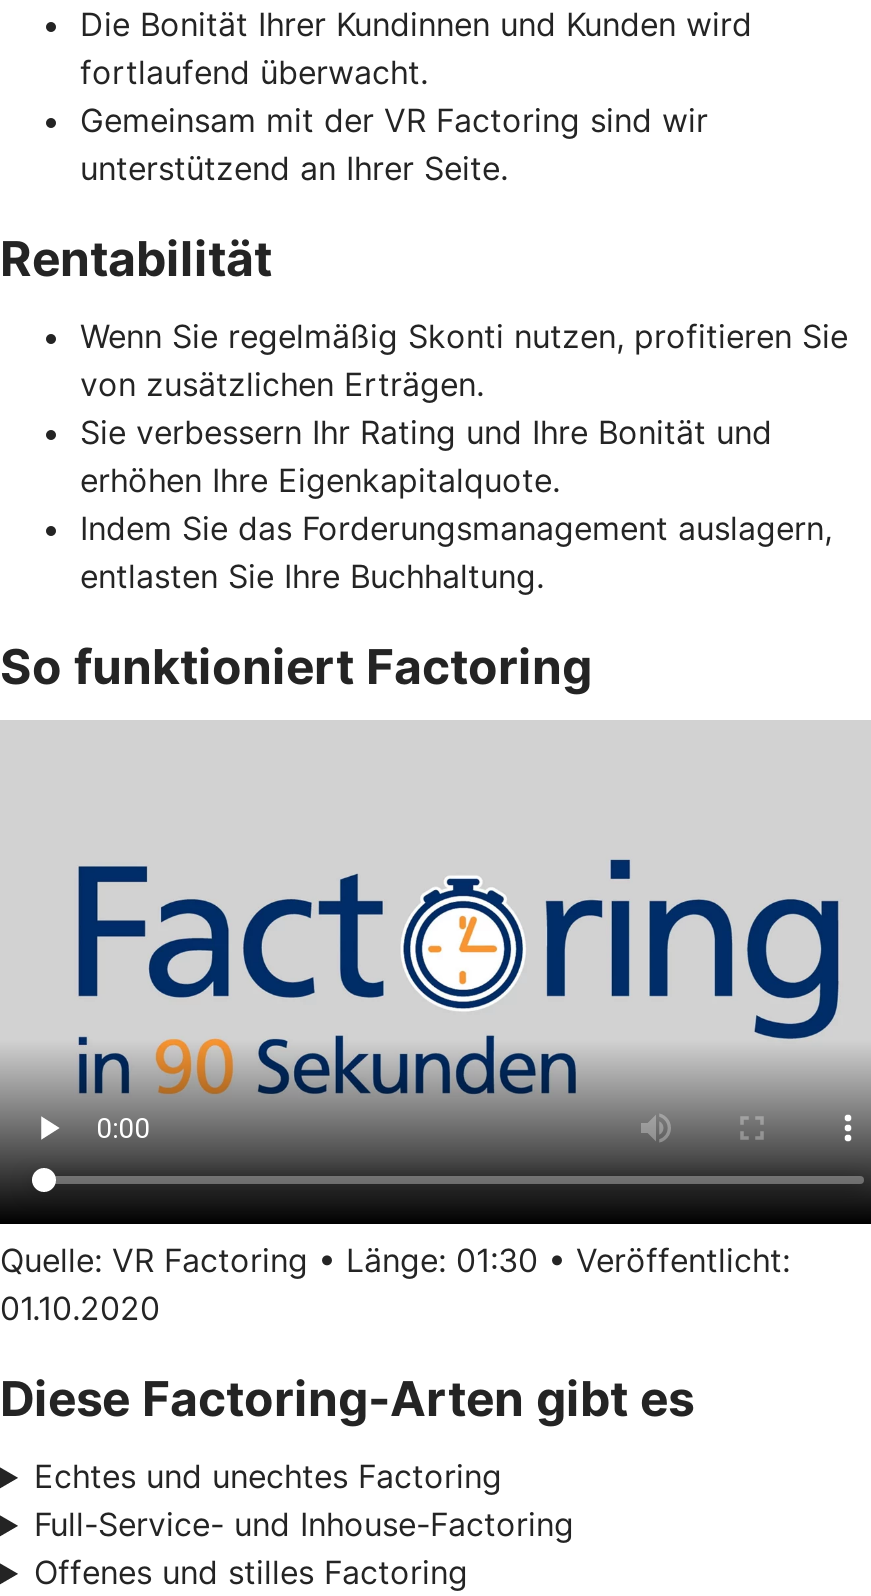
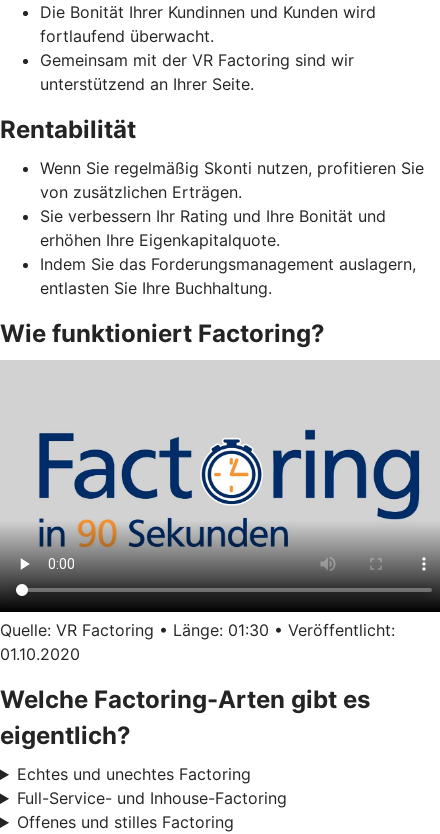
- So funktioniert Factoring
+ Wie funktioniert Factoring?

- Diese Factoring-Arten gibt es
+ Welche Factoring-Arten gibt es
+ eigentlich?
